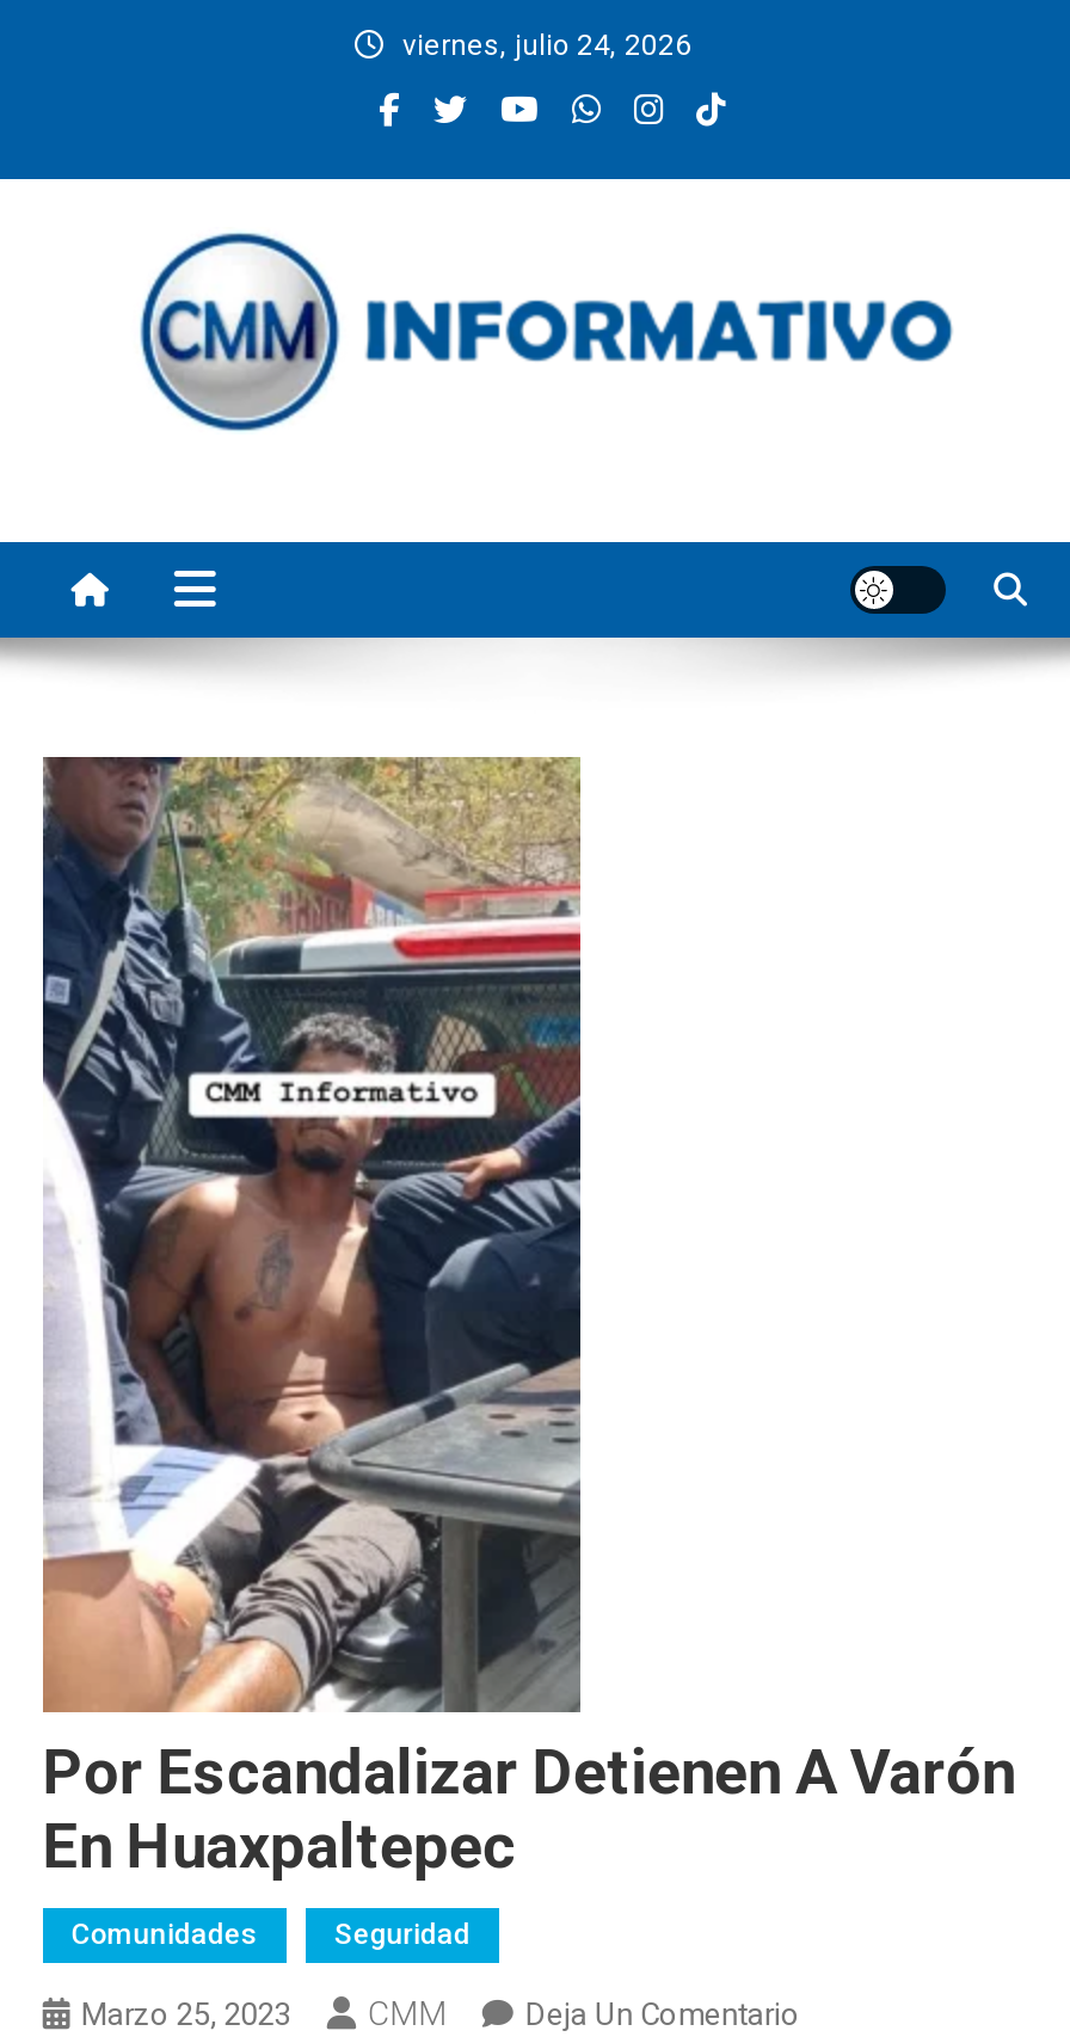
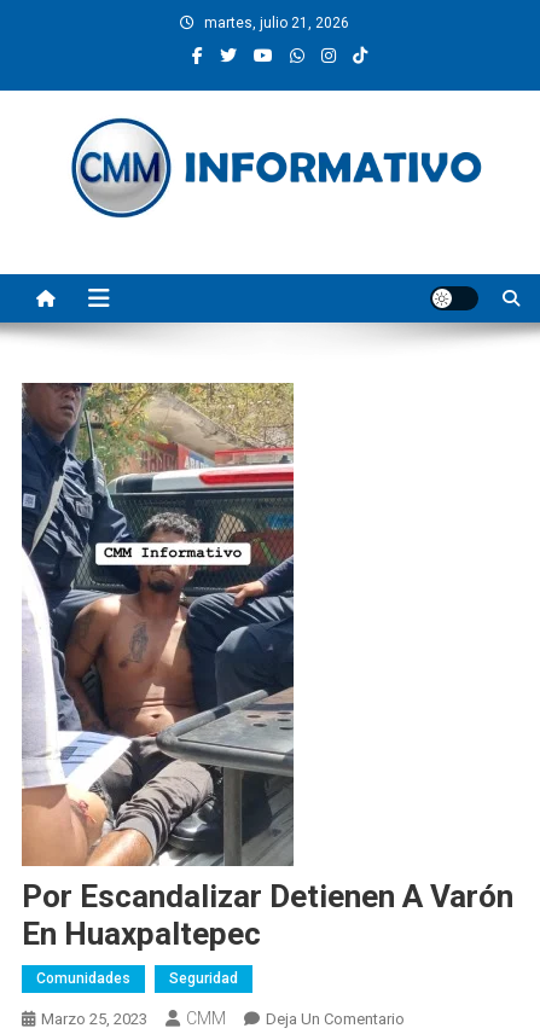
- viernes, julio 24, 2026
+ martes, julio 21, 2026
